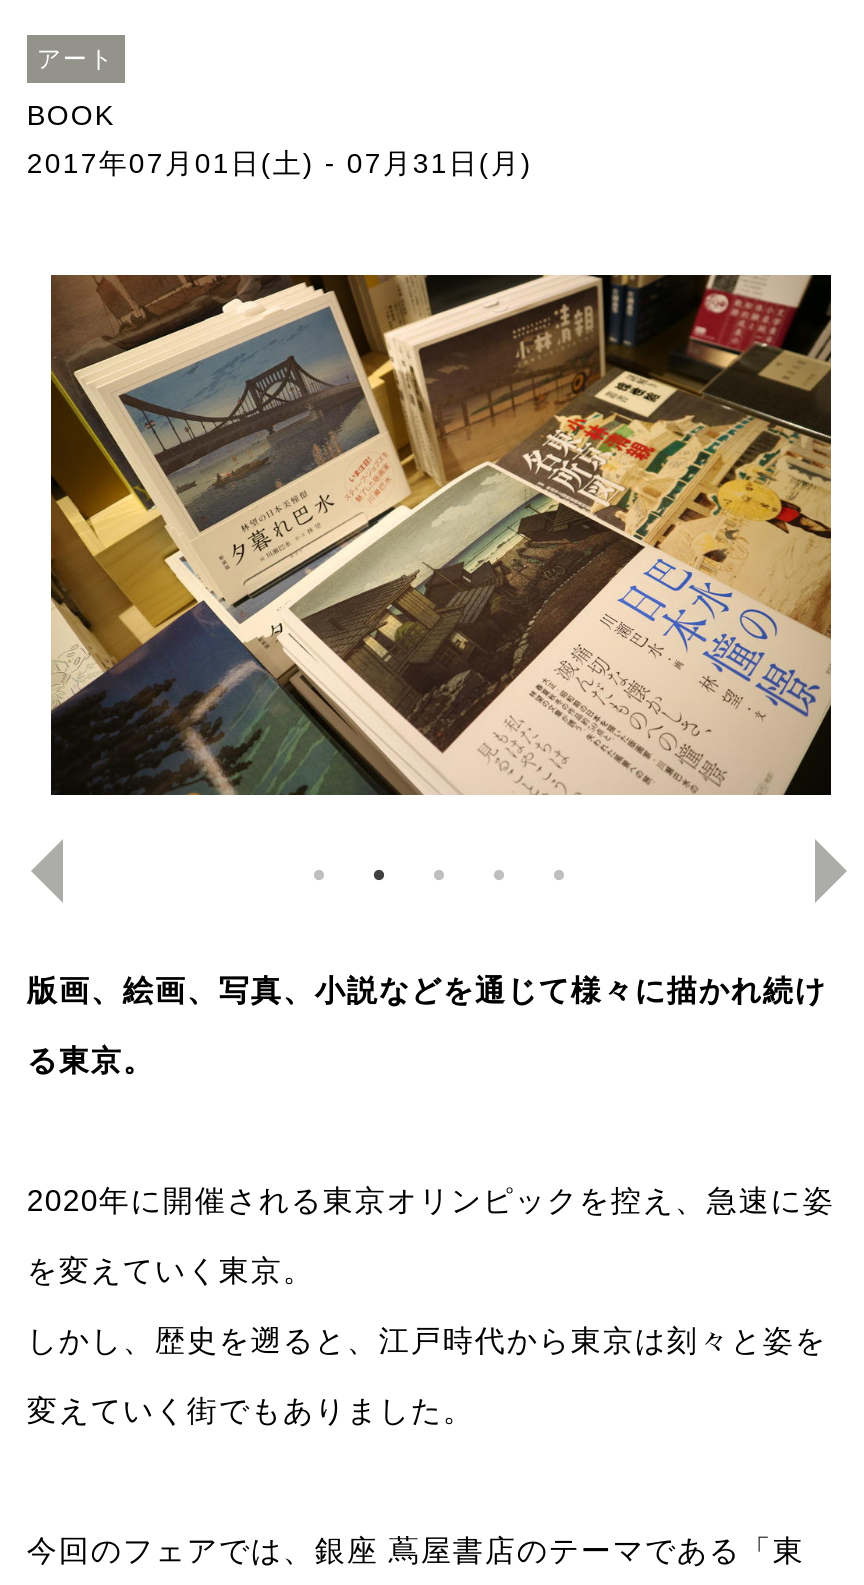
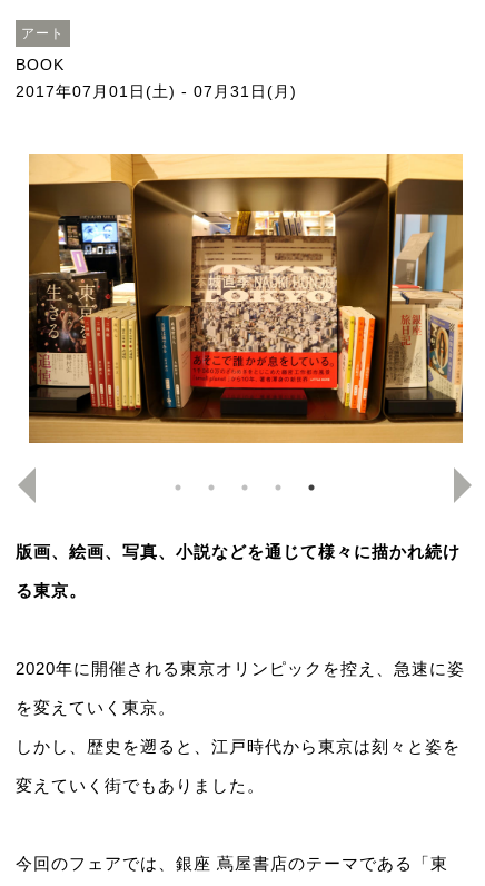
- [image]
+ [image]
